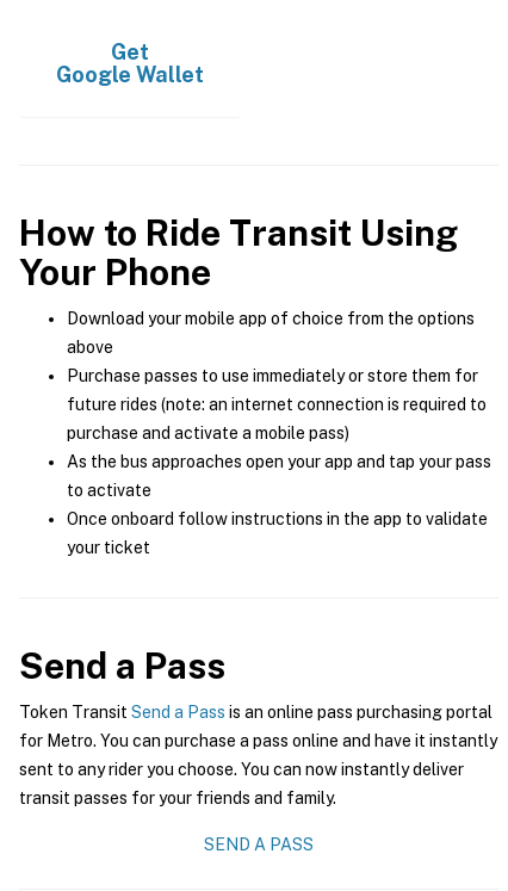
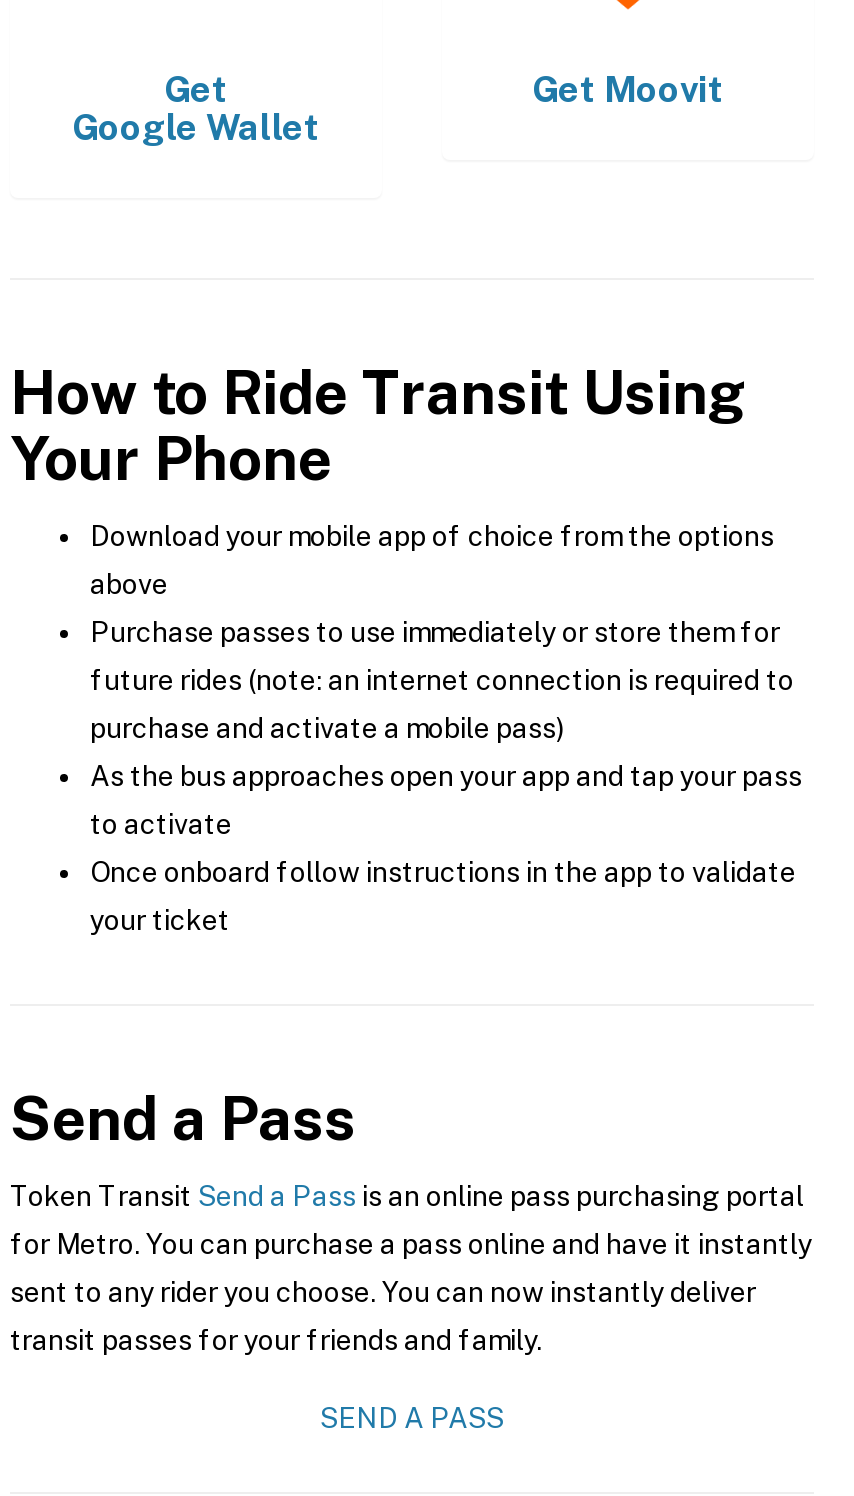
+ Get Moovit
